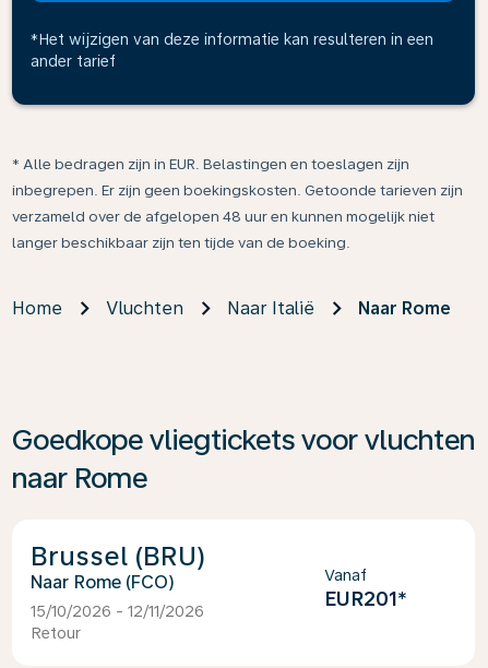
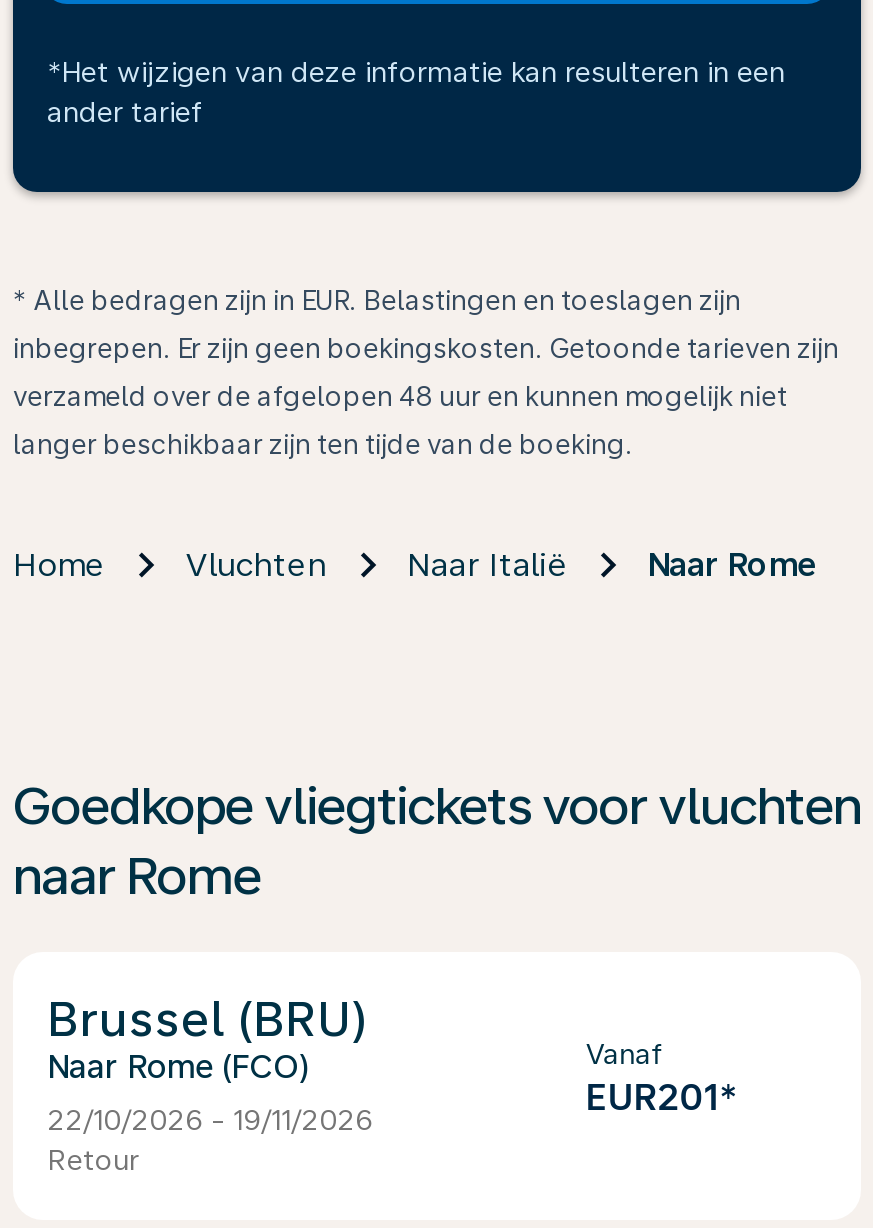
- 15/10/2026 - 12/11/2026
+ 22/10/2026 - 19/11/2026
